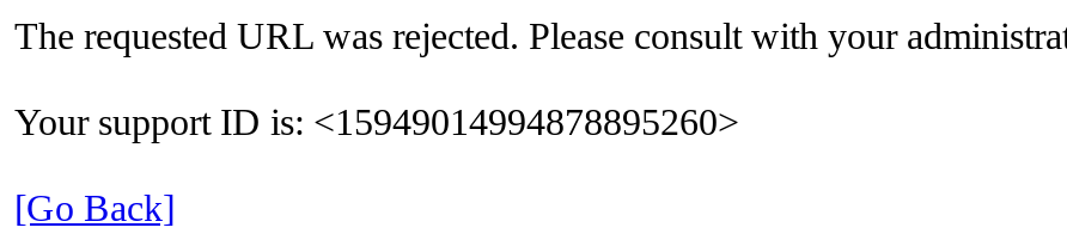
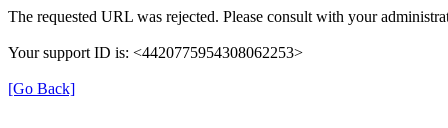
- Your support ID is: <15949014994878895260>
+ Your support ID is: <4420775954308062253>
